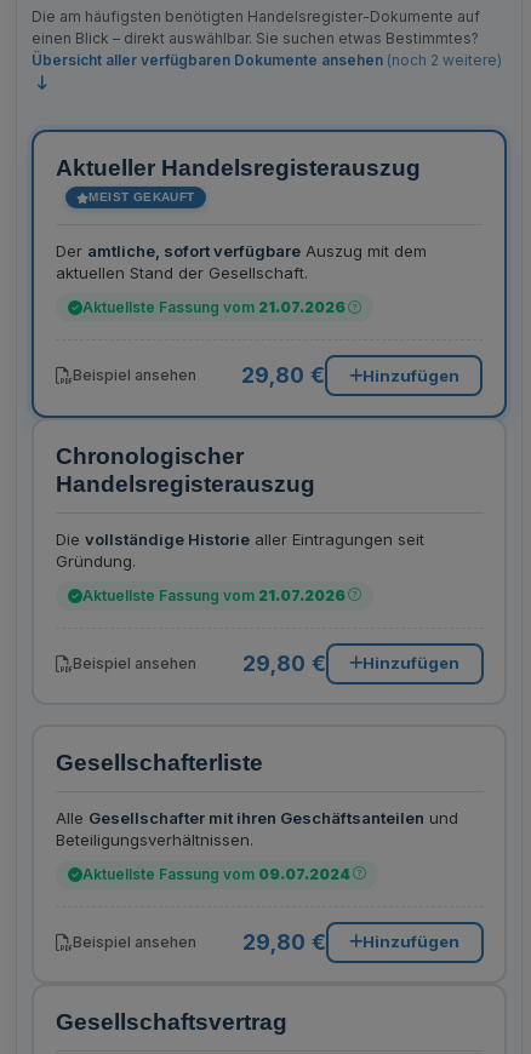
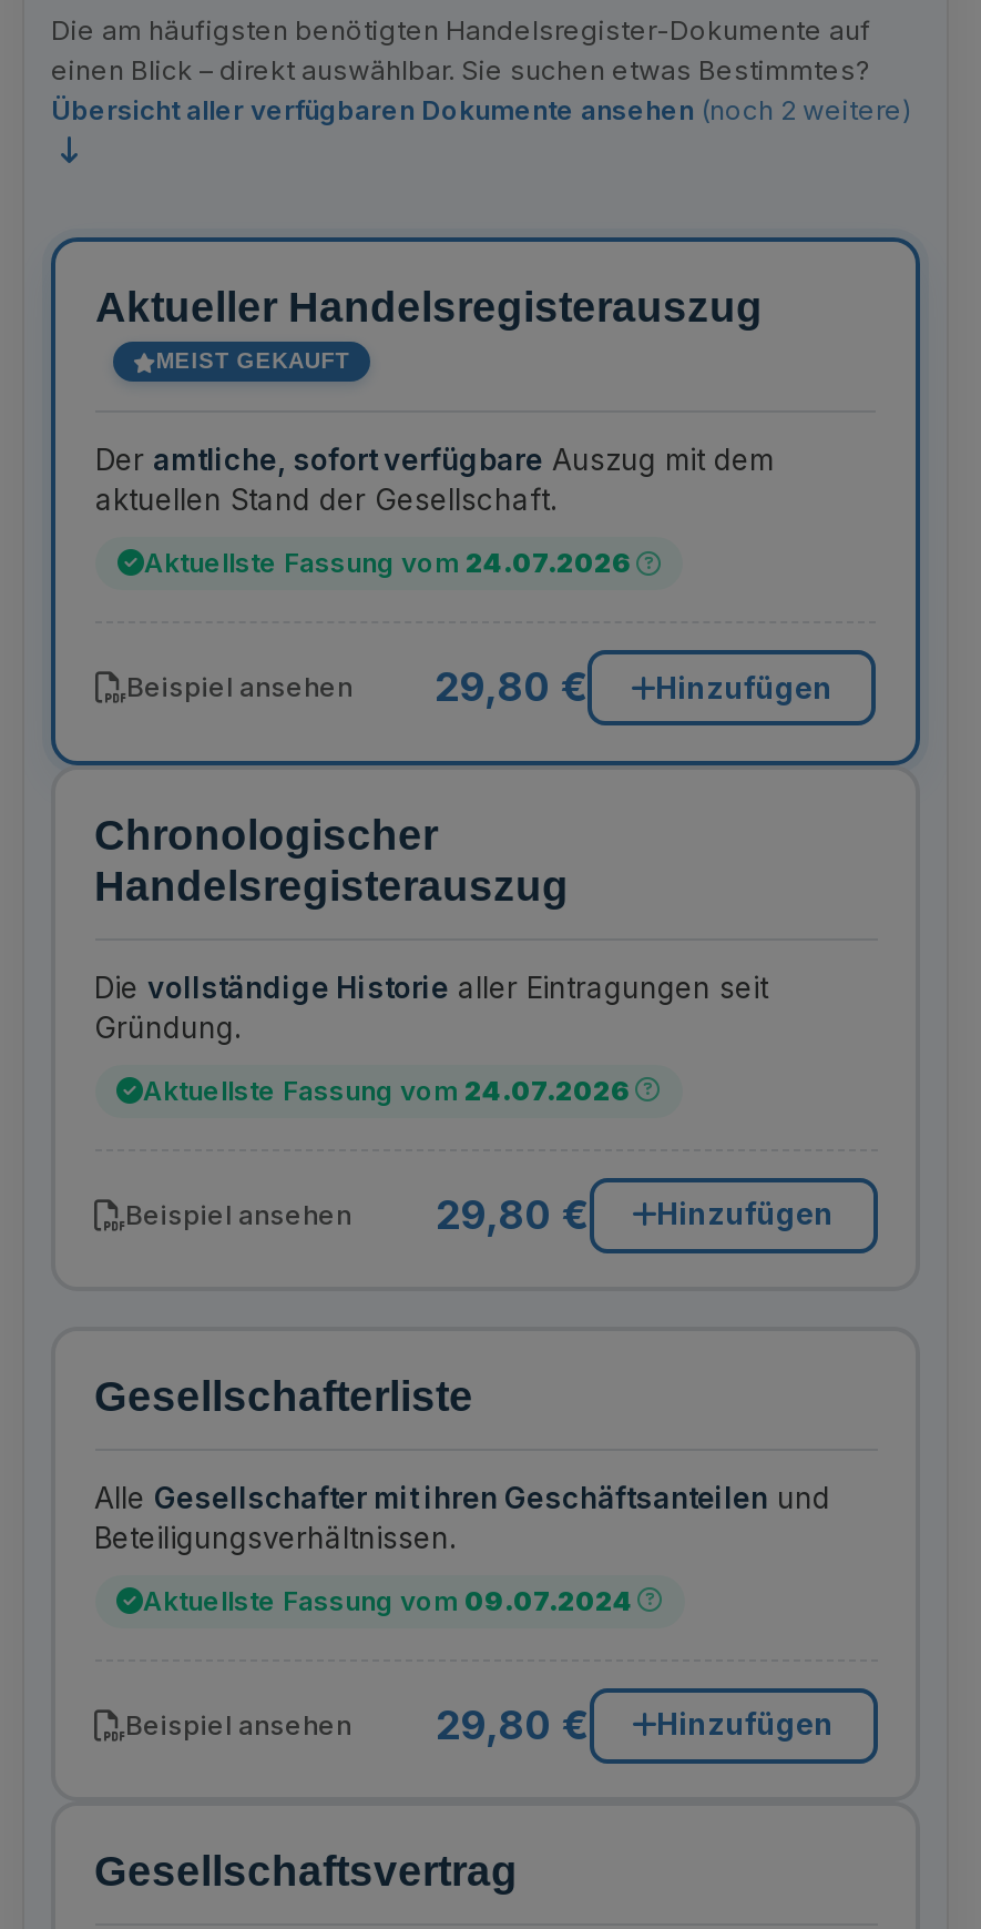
- Aktuellste Fassung vom 21.07.2026
+ Aktuellste Fassung vom 24.07.2026

- Aktuellste Fassung vom 21.07.2026
+ Aktuellste Fassung vom 24.07.2026
